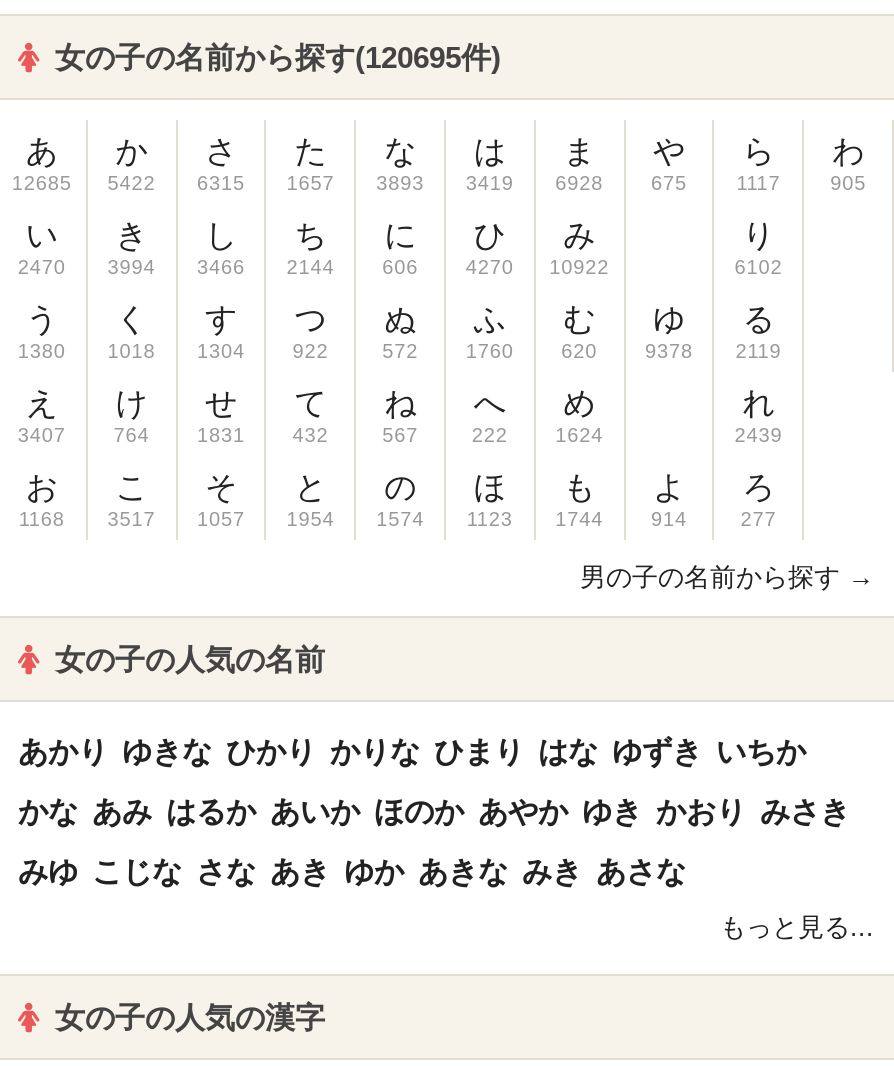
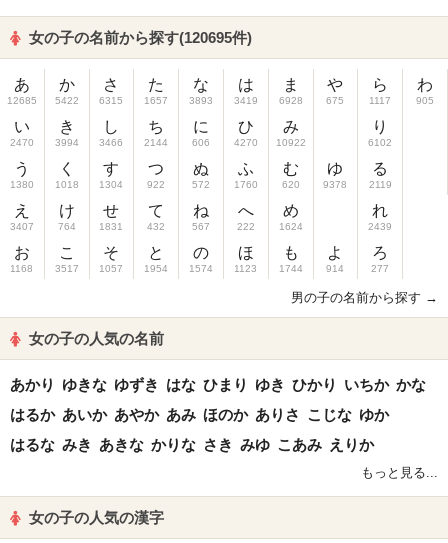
- あかり ゆきな ひかり かりな ひまり はな ゆずき いちか
+ あかり ゆきな ゆずき はな ひまり ゆき ひかり いちか かな

- かな あみ はるか あいか ほのか あやか ゆき かおり みさき
+ はるか あいか あやか あみ ほのか ありさ こじな ゆか

- みゆ こじな さな あき ゆか あきな みき あさな
+ はるな みき あきな かりな さき みゆ こあみ えりか
